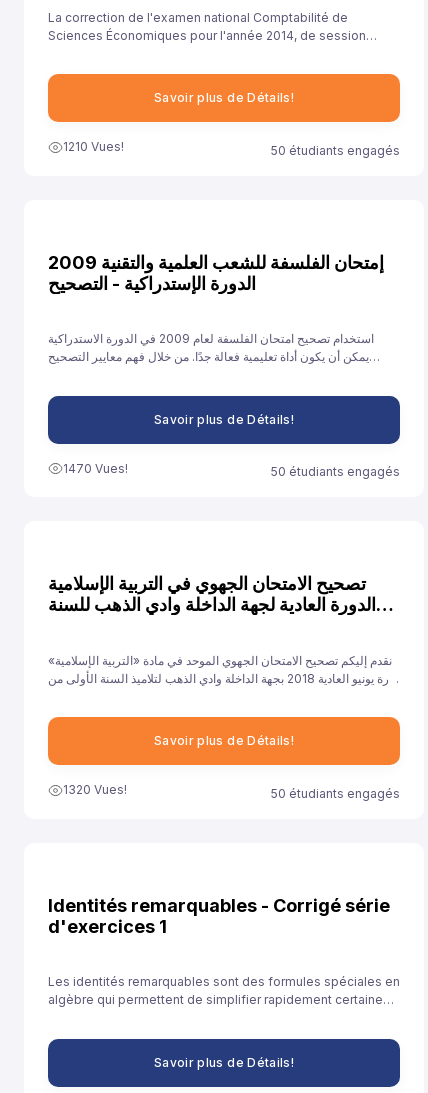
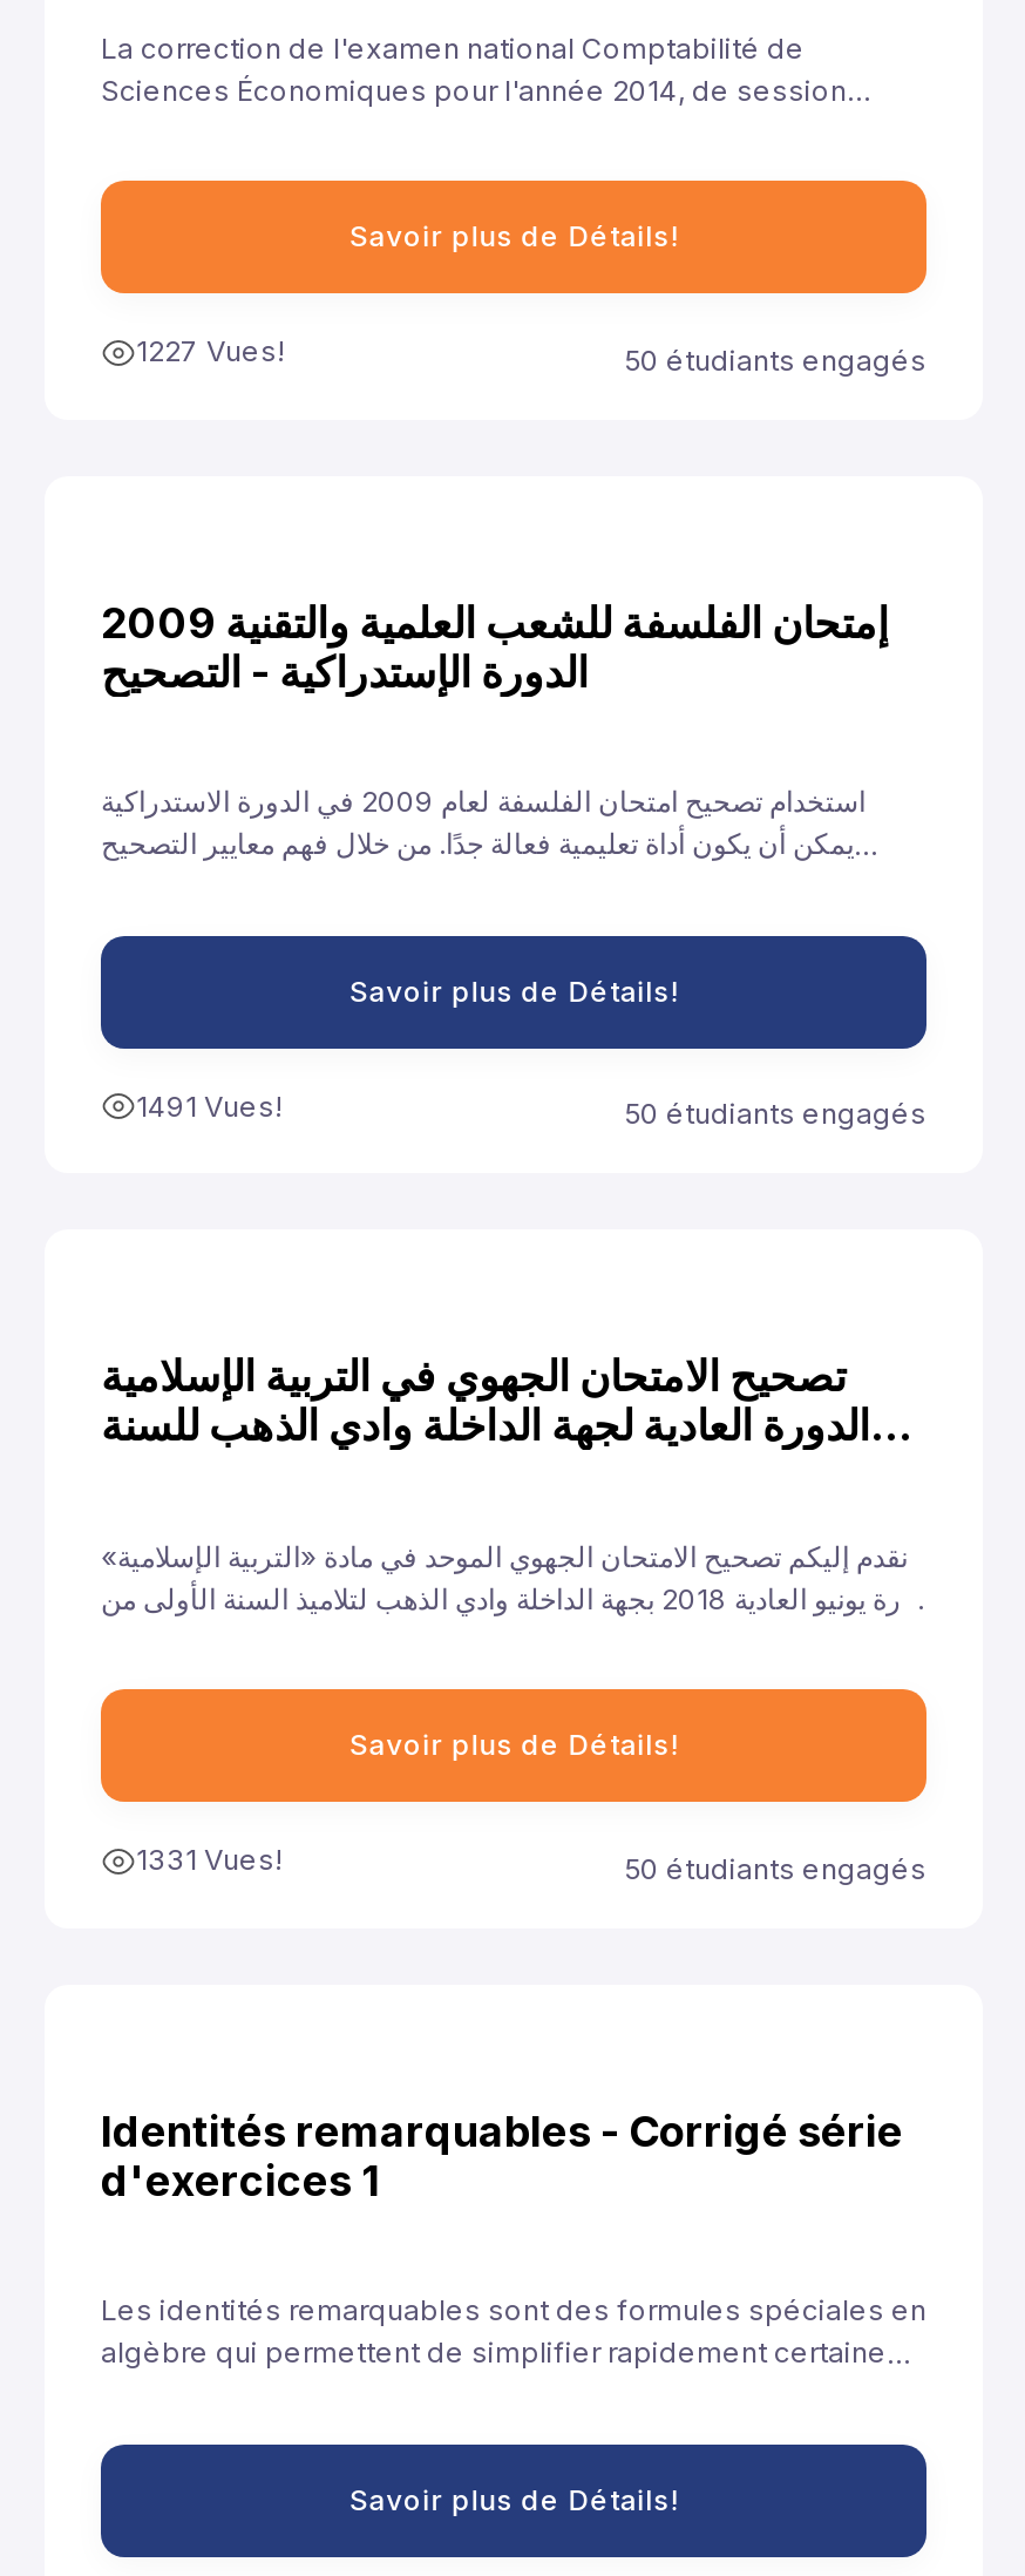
- 1210 Vues!
+ 1227 Vues!

- 1470 Vues!
+ 1491 Vues!

- 1320 Vues!
+ 1331 Vues!
